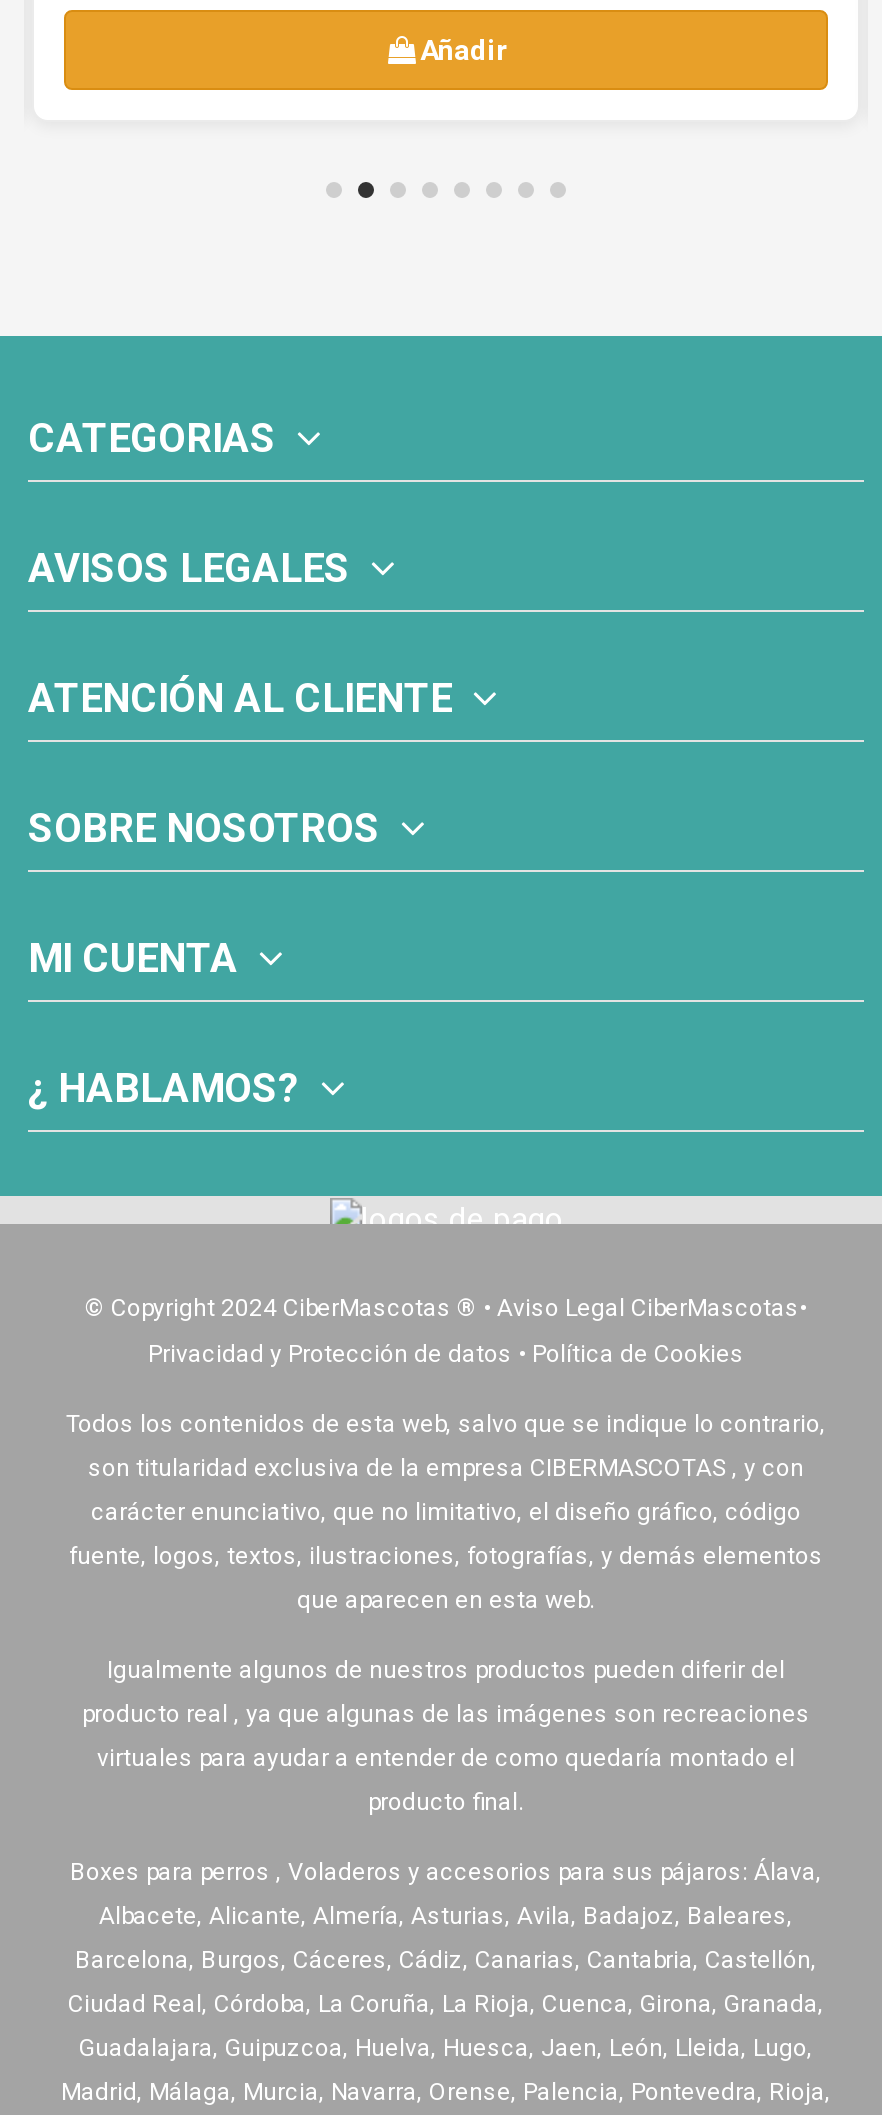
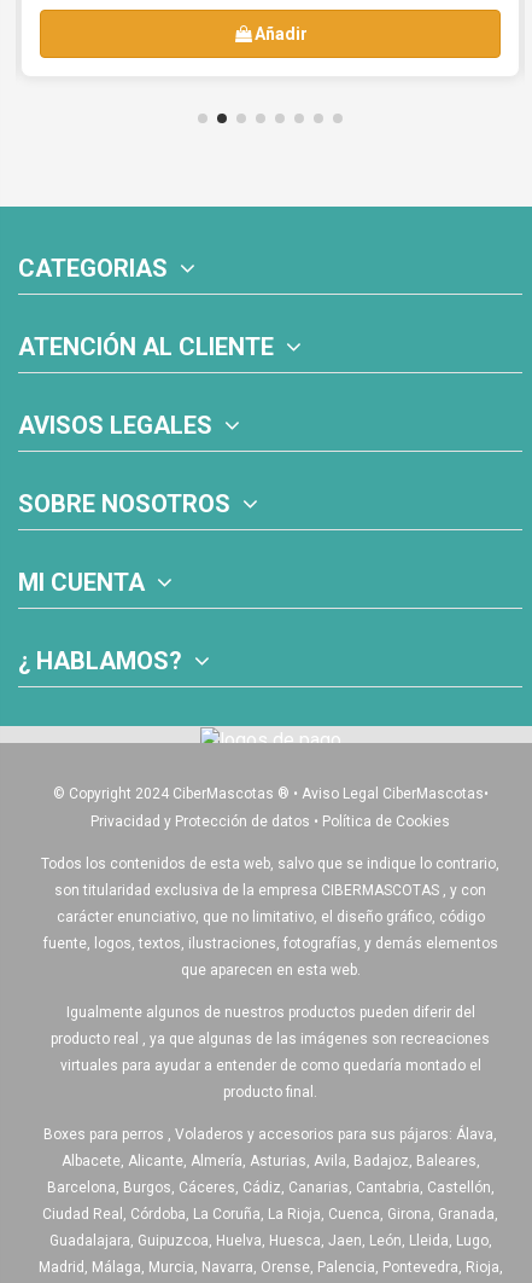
moved down: AVISOS LEGALES

moved up: ATENCIÓN AL CLIENTE
